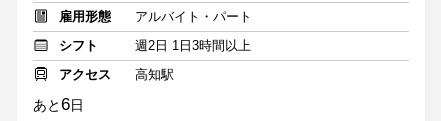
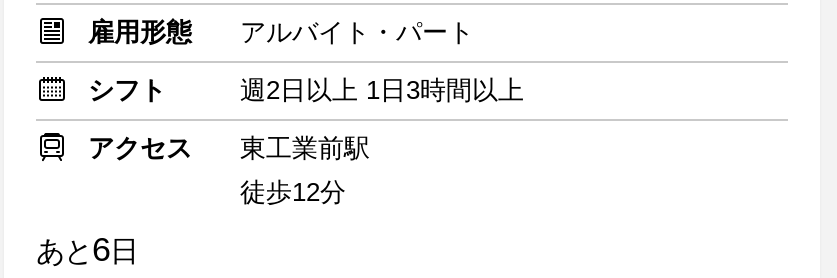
- 週2日 1日3時間以上
+ 週2日以上 1日3時間以上

- 高知駅
+ 東工業前駅
+ 徒歩12分
